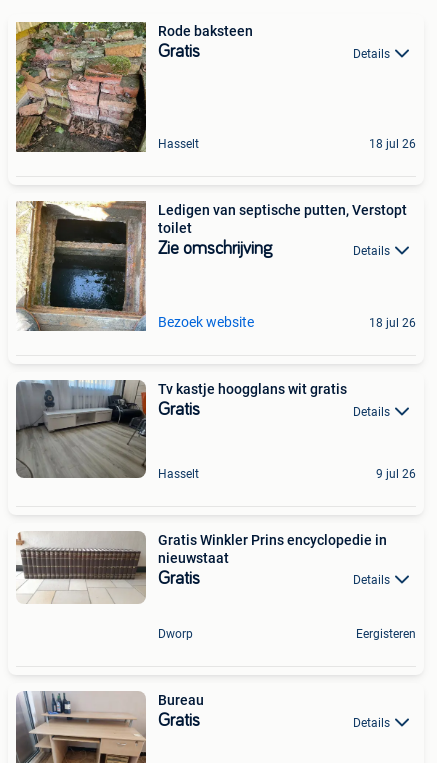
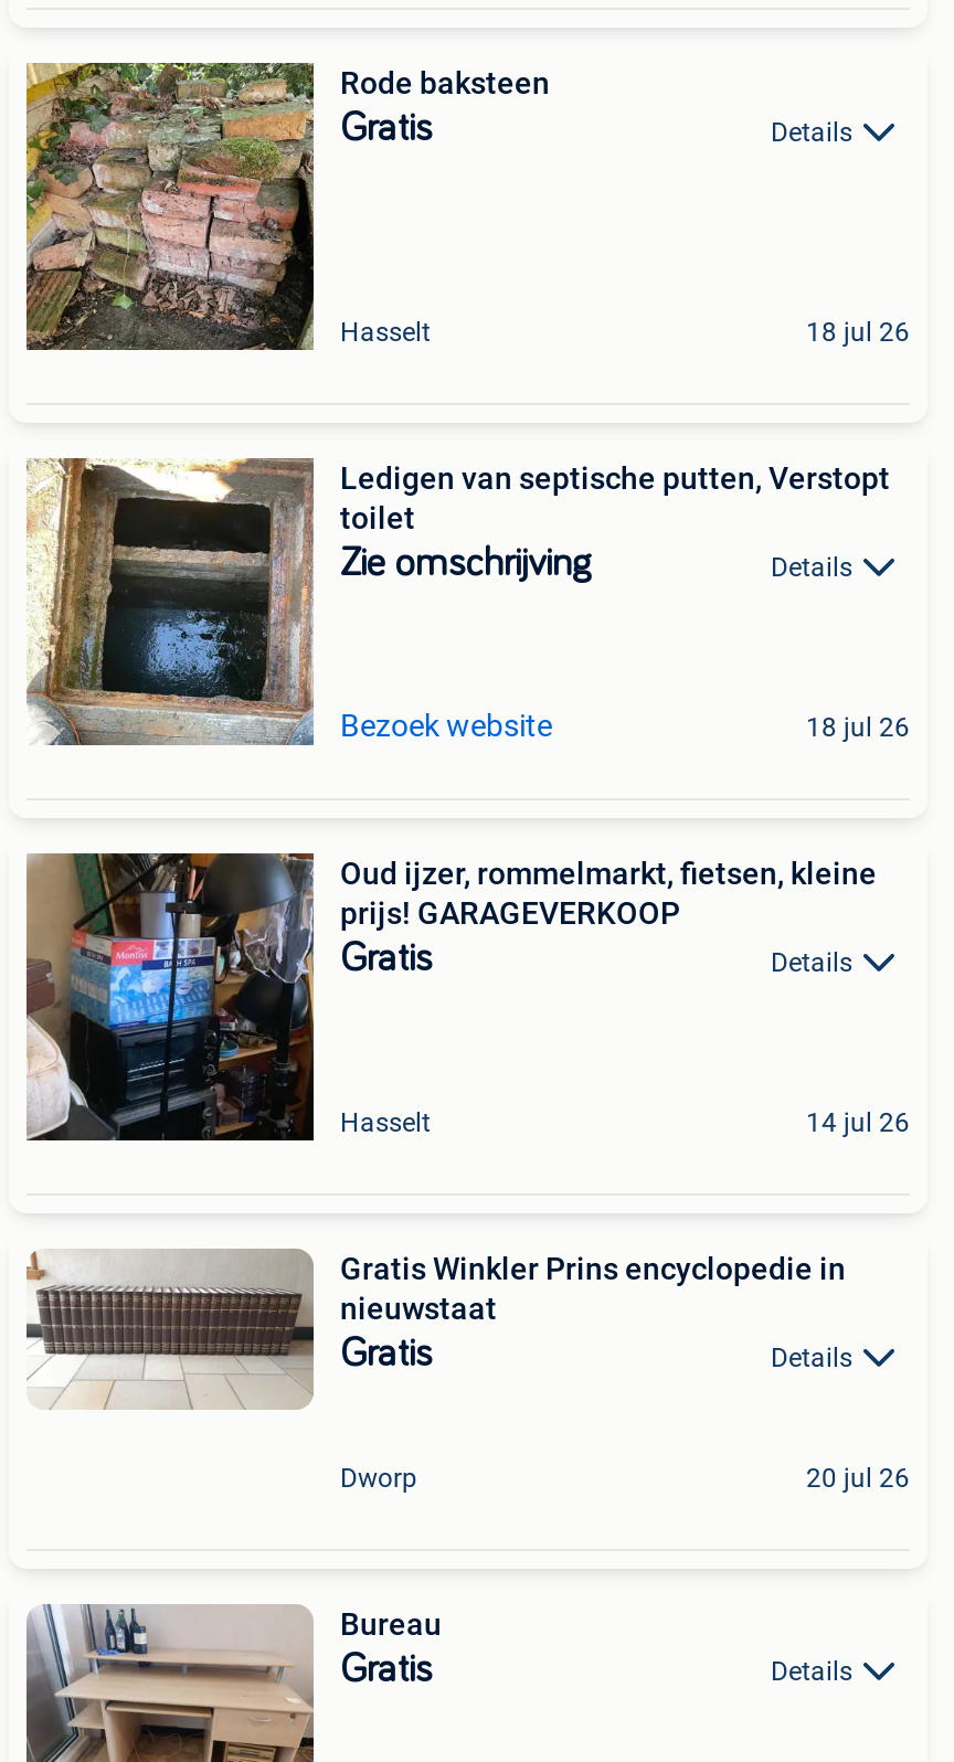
- [image]
- Tv kastje hoogglans wit gratis
+ [image]
+ Oud ijzer, rommelmarkt, fietsen, kleine
+ prijs! GARAGEVERKOOP

- 9 jul 26
+ 14 jul 26

- Eergisteren
+ 20 jul 26
